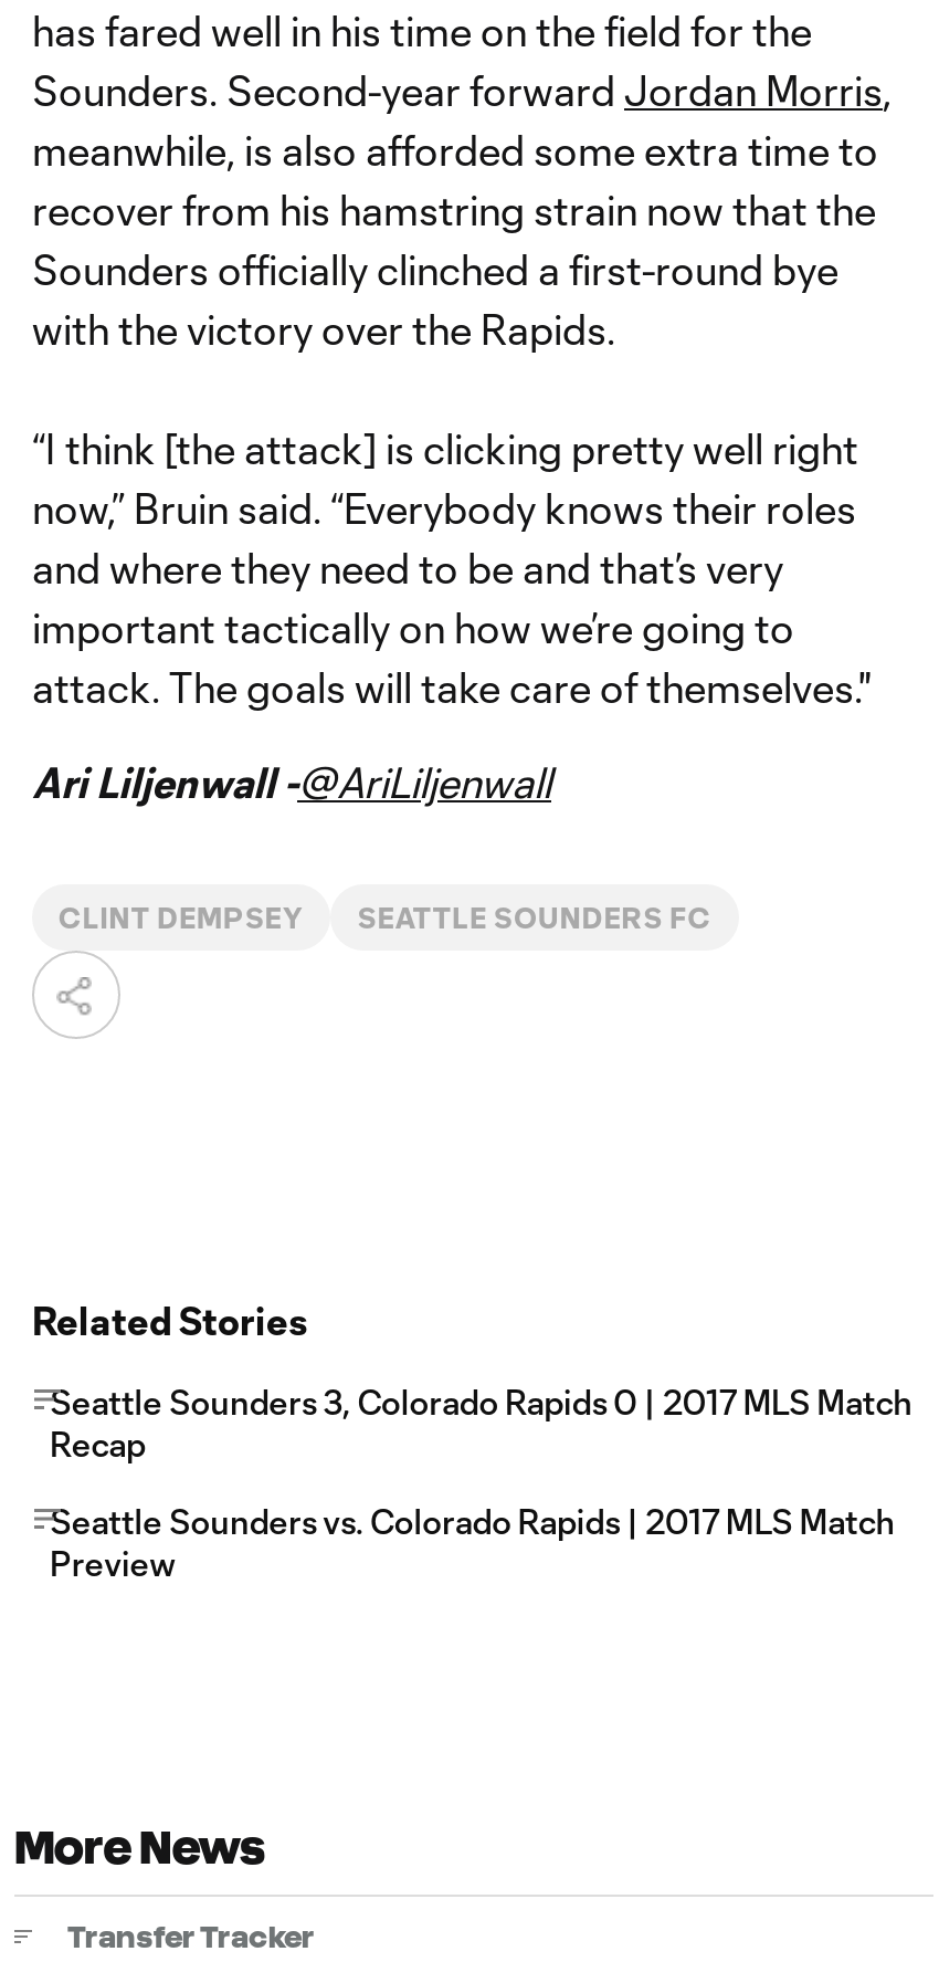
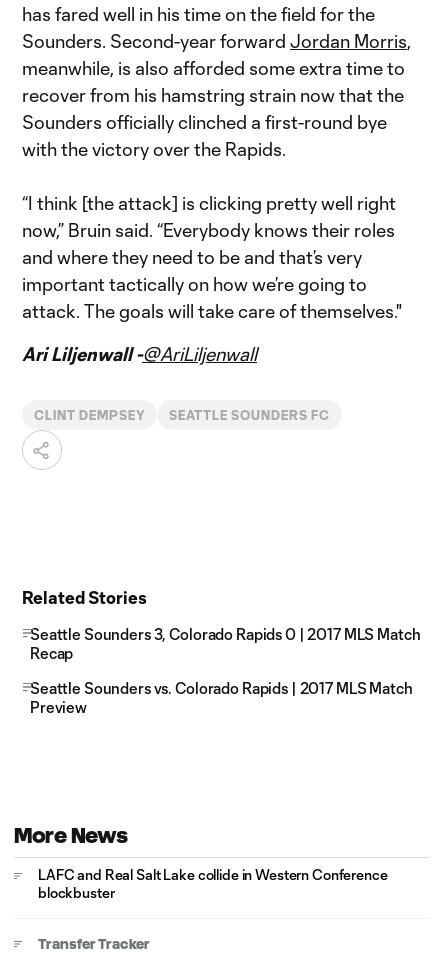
+ LAFC and Real Salt Lake collide in Western Conference
+ blockbuster
